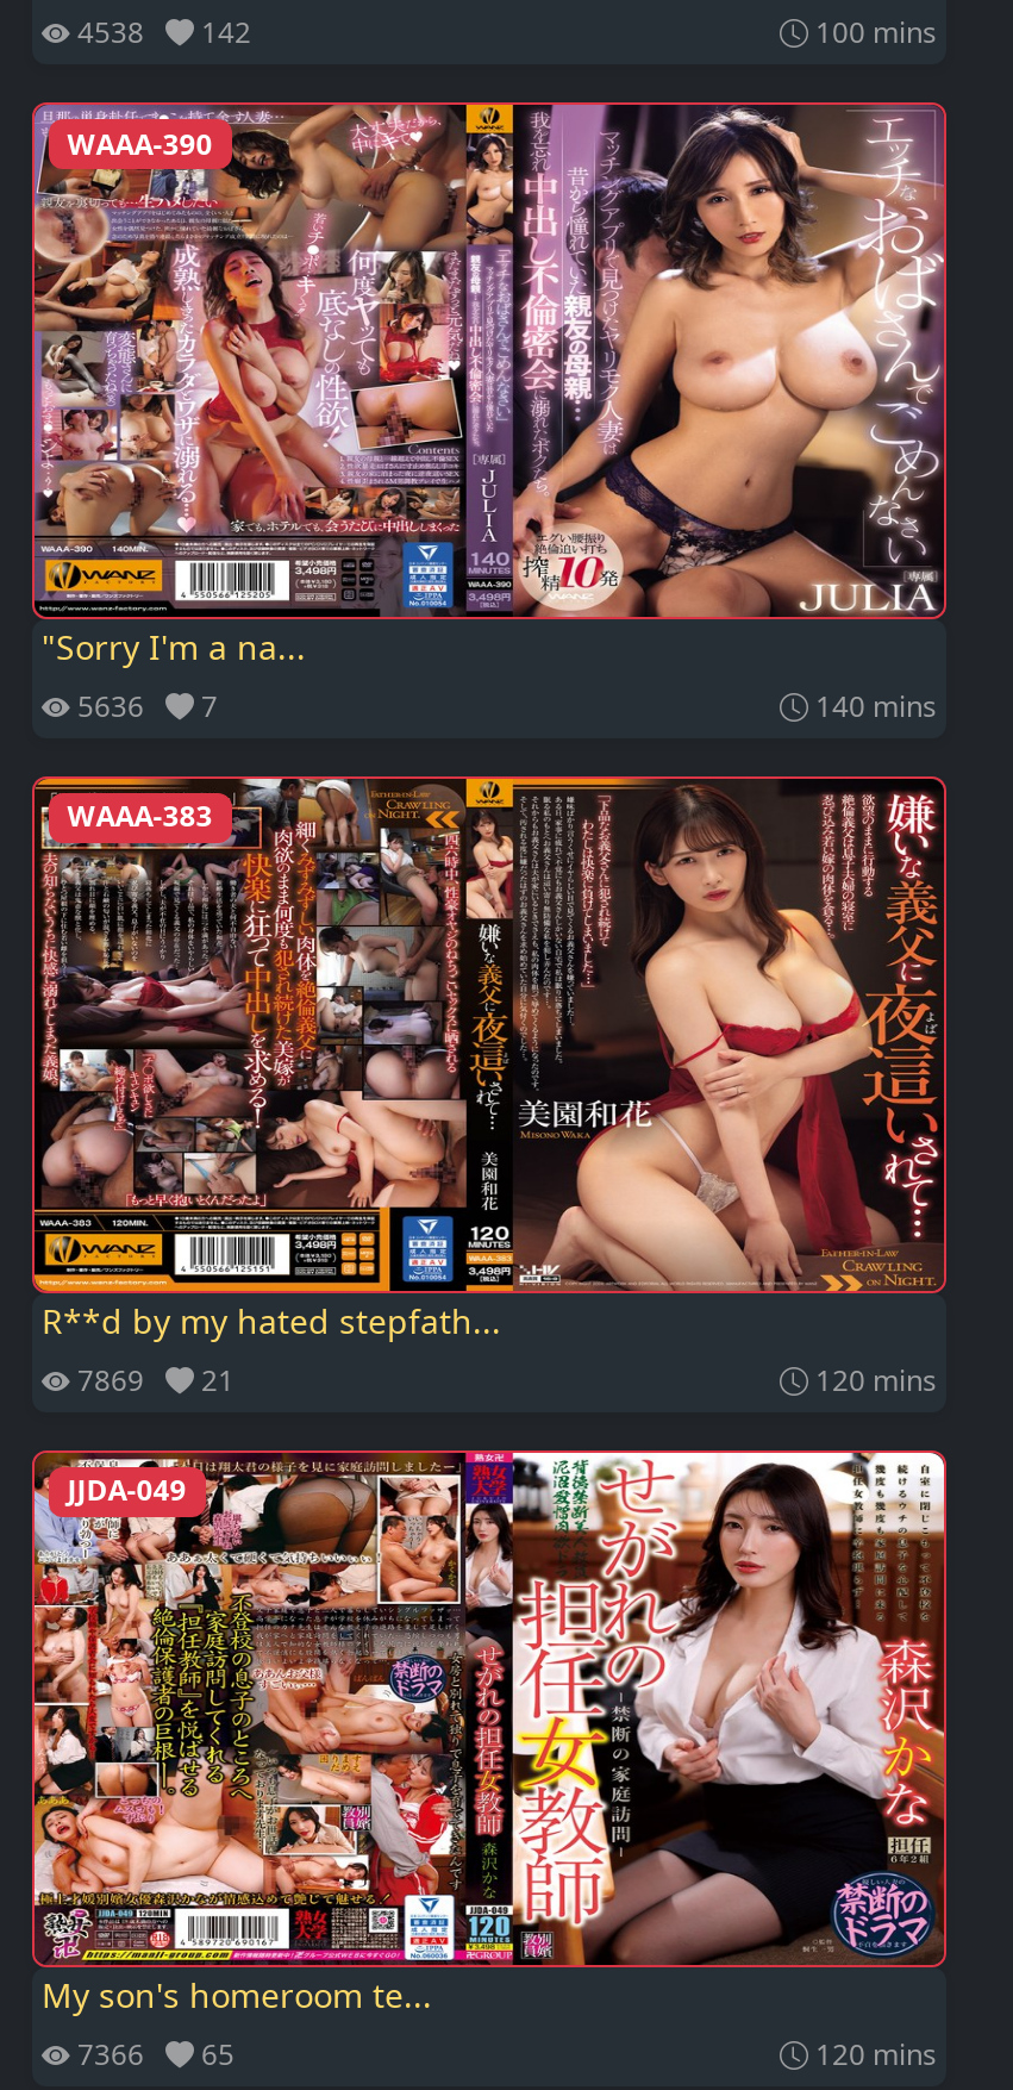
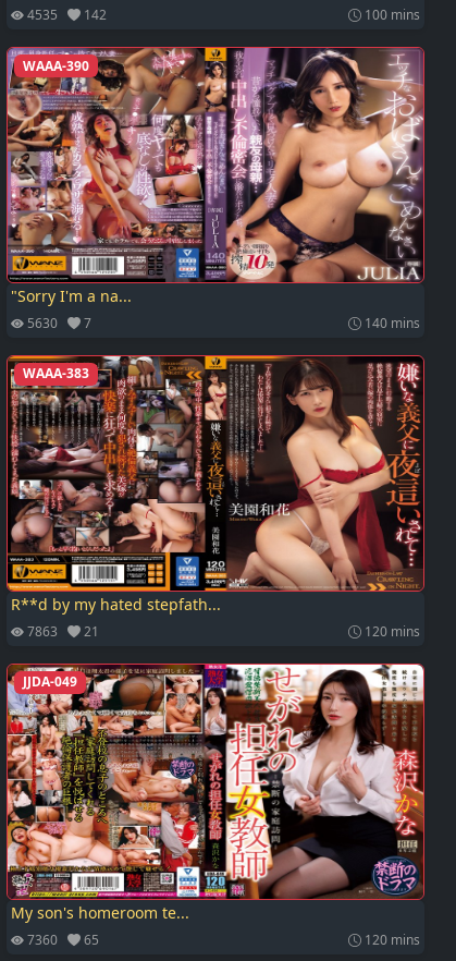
- 4538 142
+ 4535 142

- 5636 7
+ 5630 7

- 7869 21
+ 7863 21

- 7366 65
+ 7360 65
